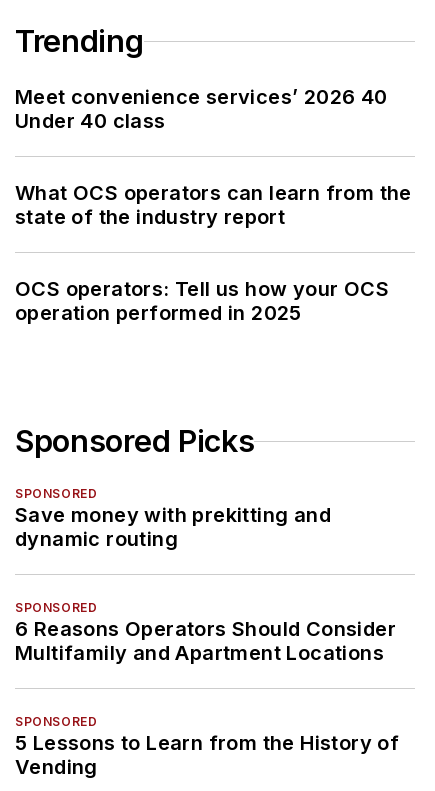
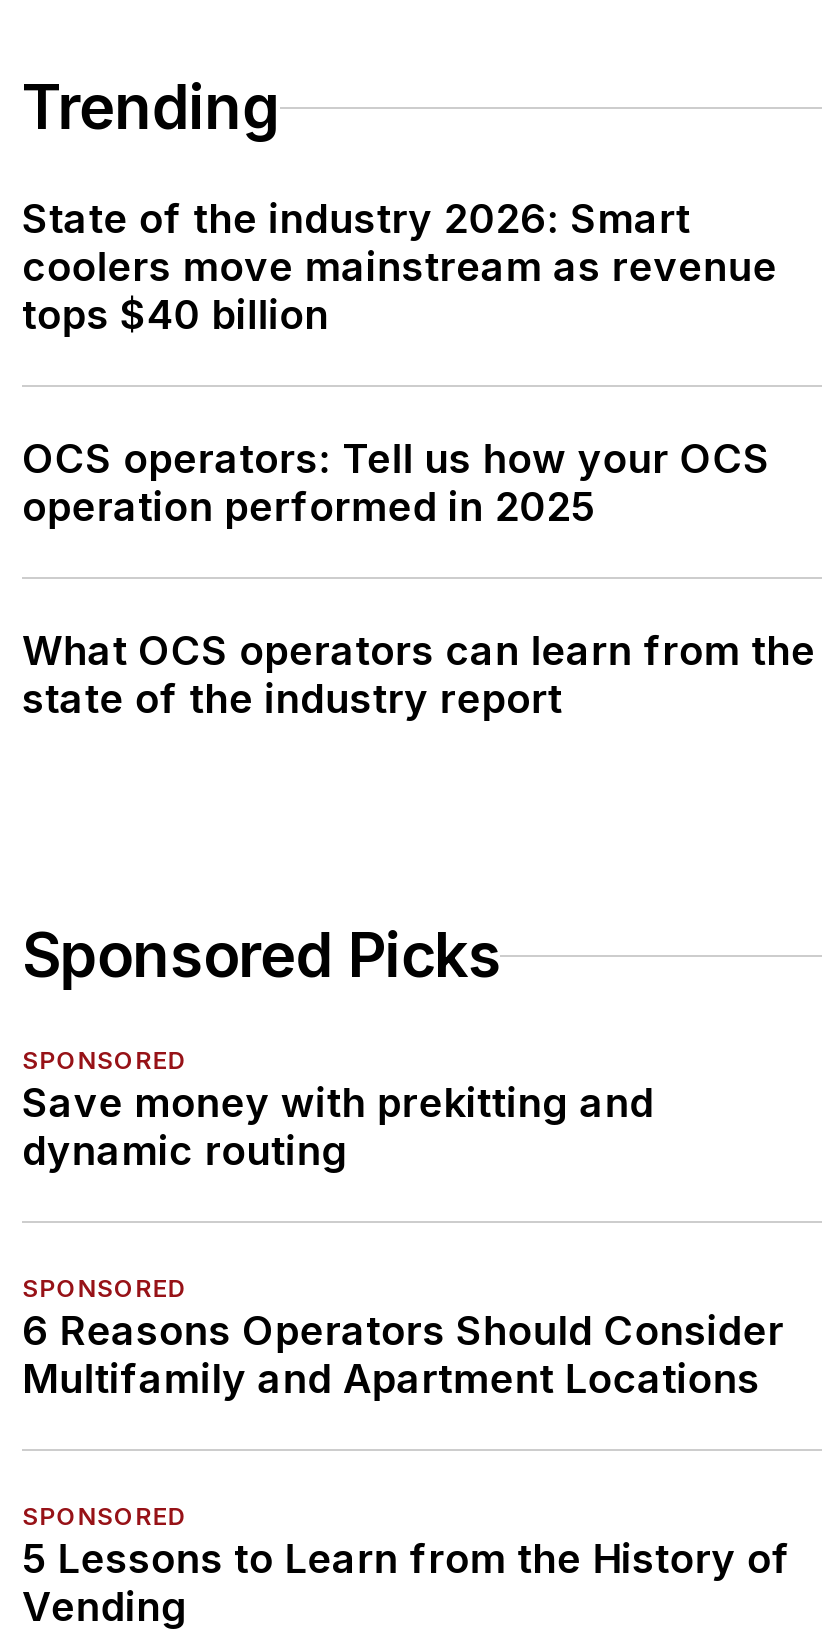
- Meet convenience services’ 2026 40
- Under 40 class
+ State of the industry 2026: Smart
+ coolers move mainstream as revenue
+ tops $40 billion

moved down: What OCS operators can learn from the | state of the industry report

moved up: OCS operators: Tell us how your OCS | operation performed in 2025
